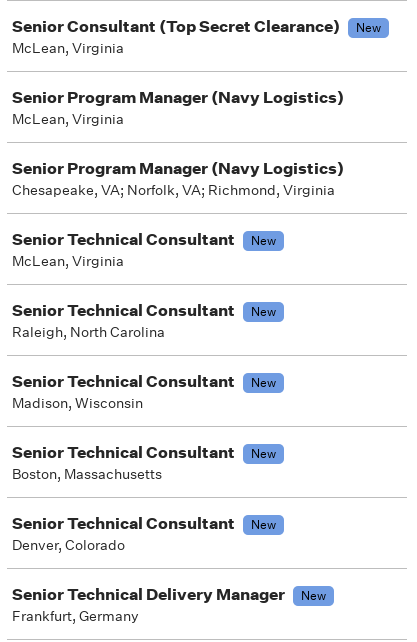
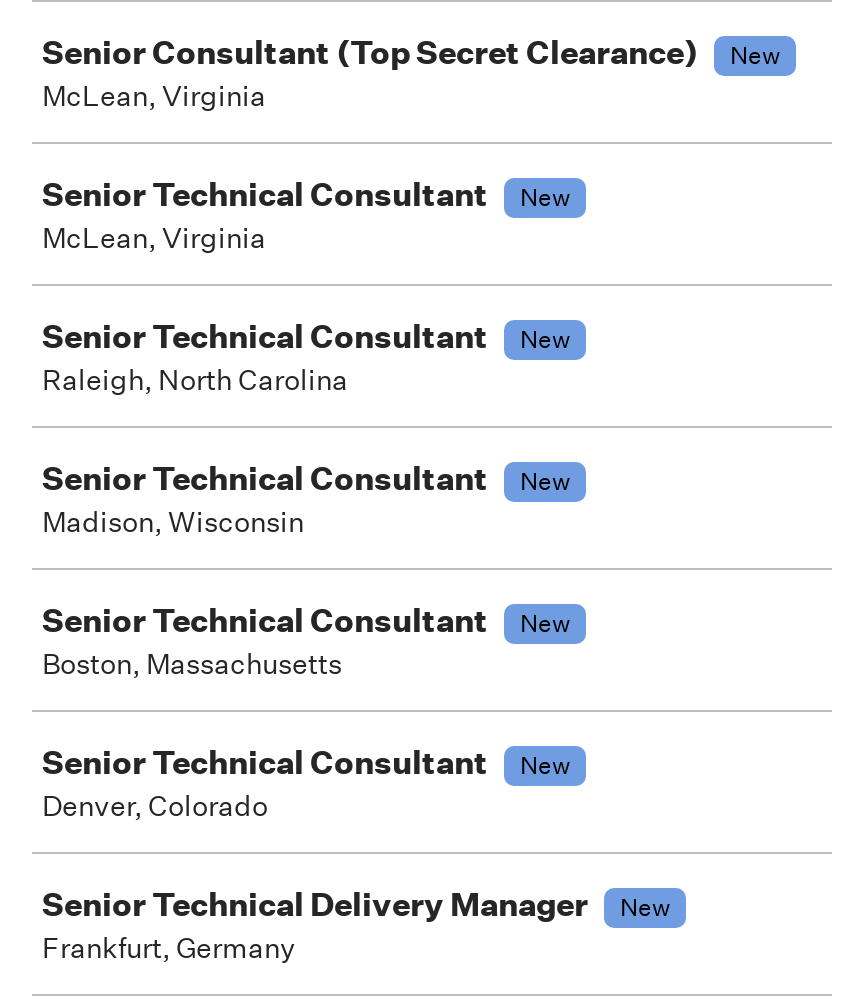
- Senior Program Manager (Navy Logistics)
- McLean, Virginia
- Senior Program Manager (Navy Logistics)
- Chesapeake, VA; Norfolk, VA; Richmond, Virginia
